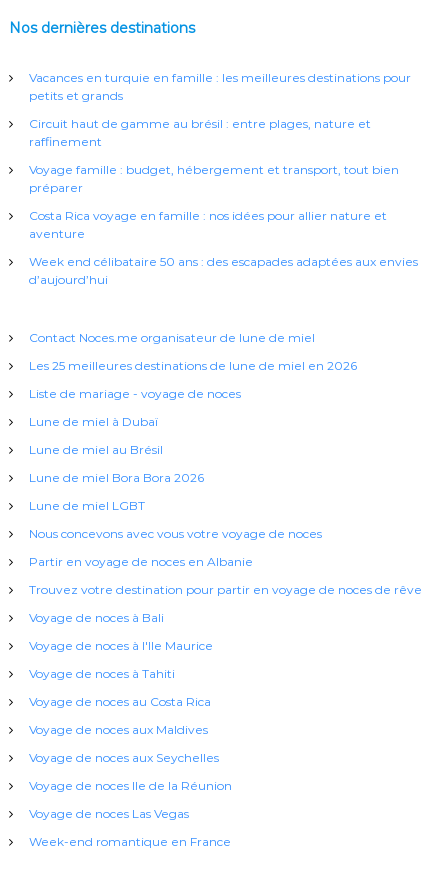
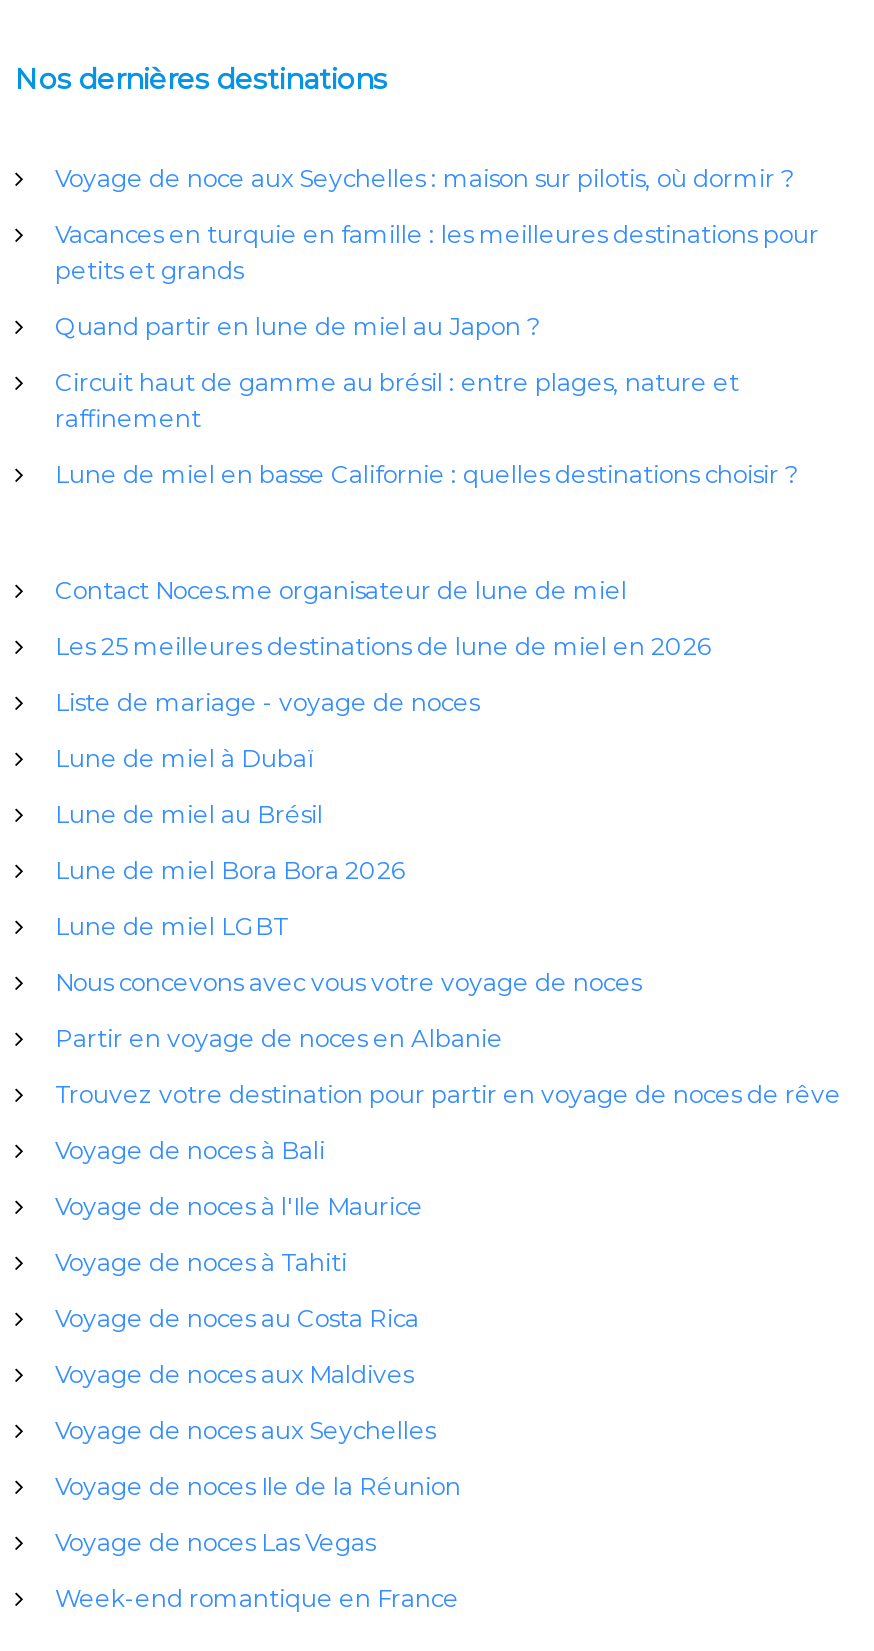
+ Voyage de noce aux Seychelles : maison sur pilotis, où dormir ?

moved down: Vacances en turquie en famille : les meilleures destinations pour | petits et grands

+ Quand partir en lune de miel au Japon ?

moved down: Circuit haut de gamme au brésil : entre plages, nature et | raffinement

- Voyage famille : budget, hébergement et transport, tout bien
- préparer
- Costa Rica voyage en famille : nos idées pour allier nature et
- aventure
- Week end célibataire 50 ans : des escapades adaptées aux envies
- d’aujourd’hui
+ Lune de miel en basse Californie : quelles destinations choisir ?
